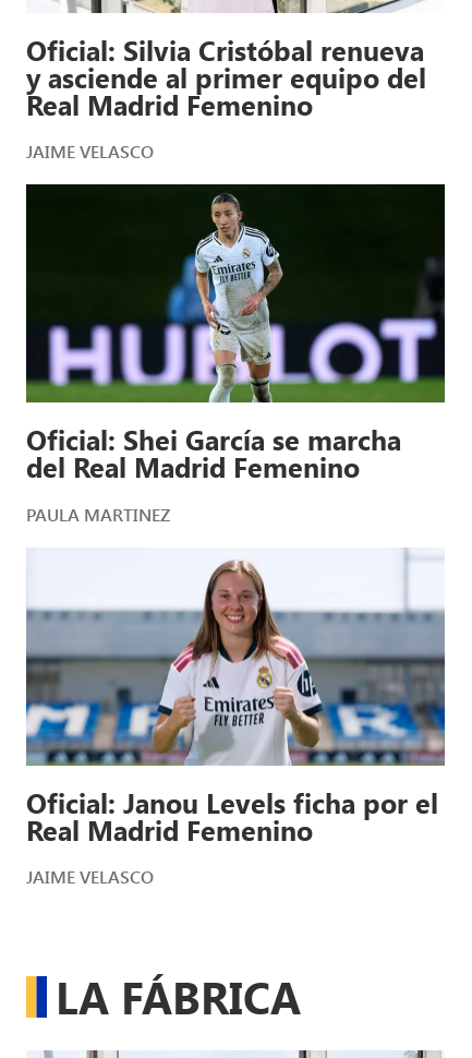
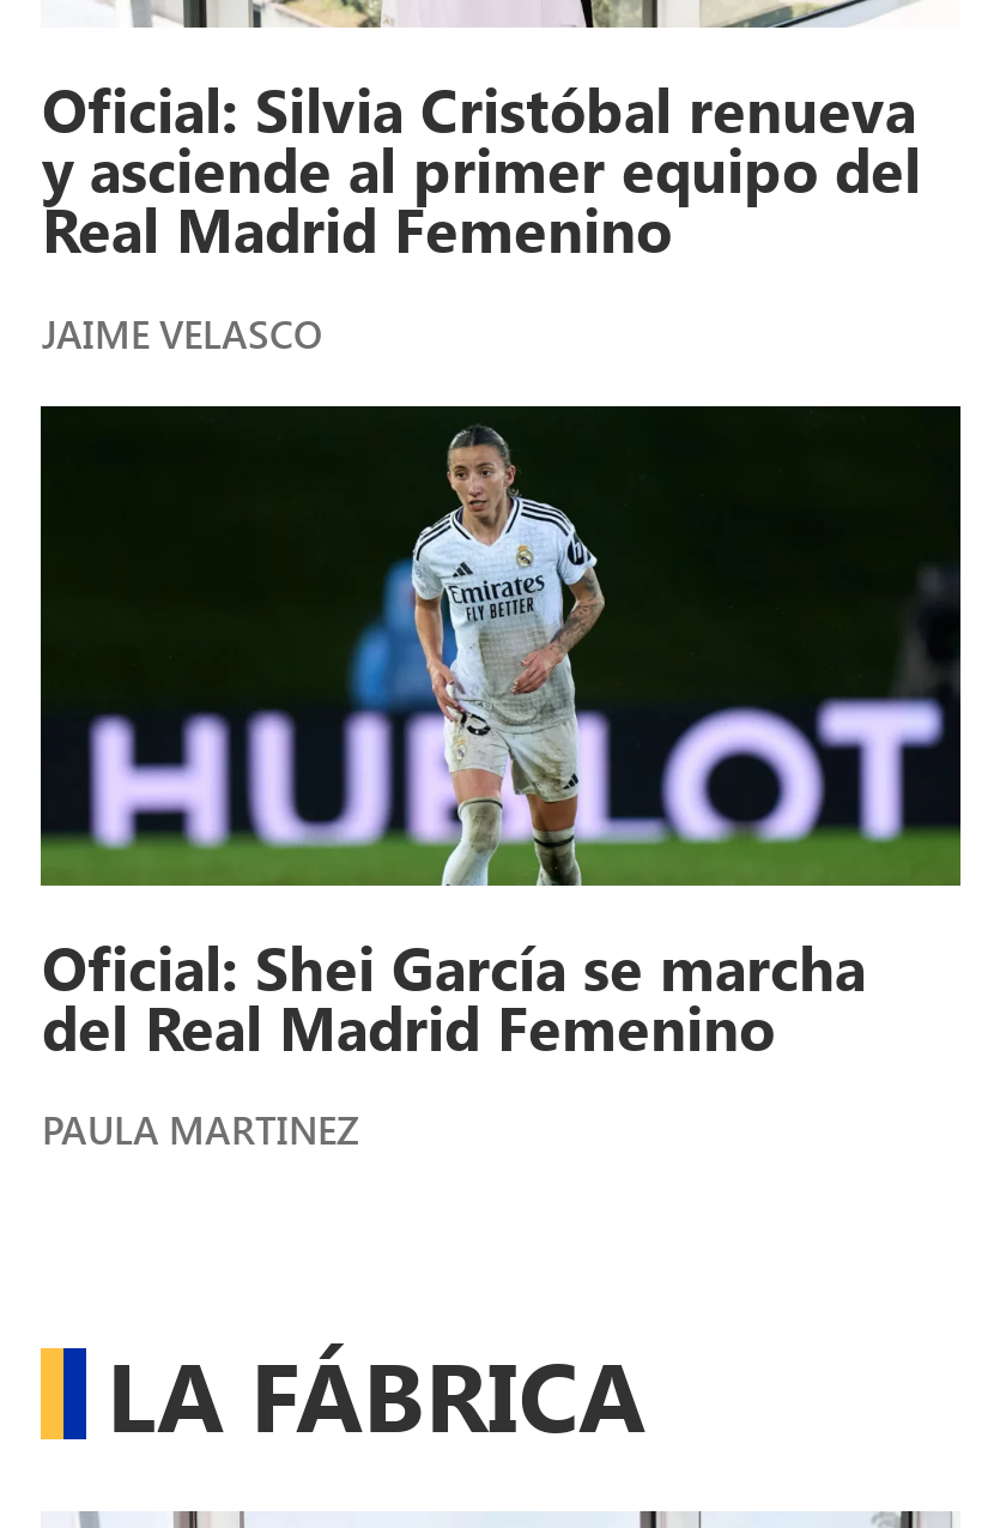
- [image]
- Oficial: Janou Levels ficha por el
- Real Madrid Femenino
- JAIME VELASCO
